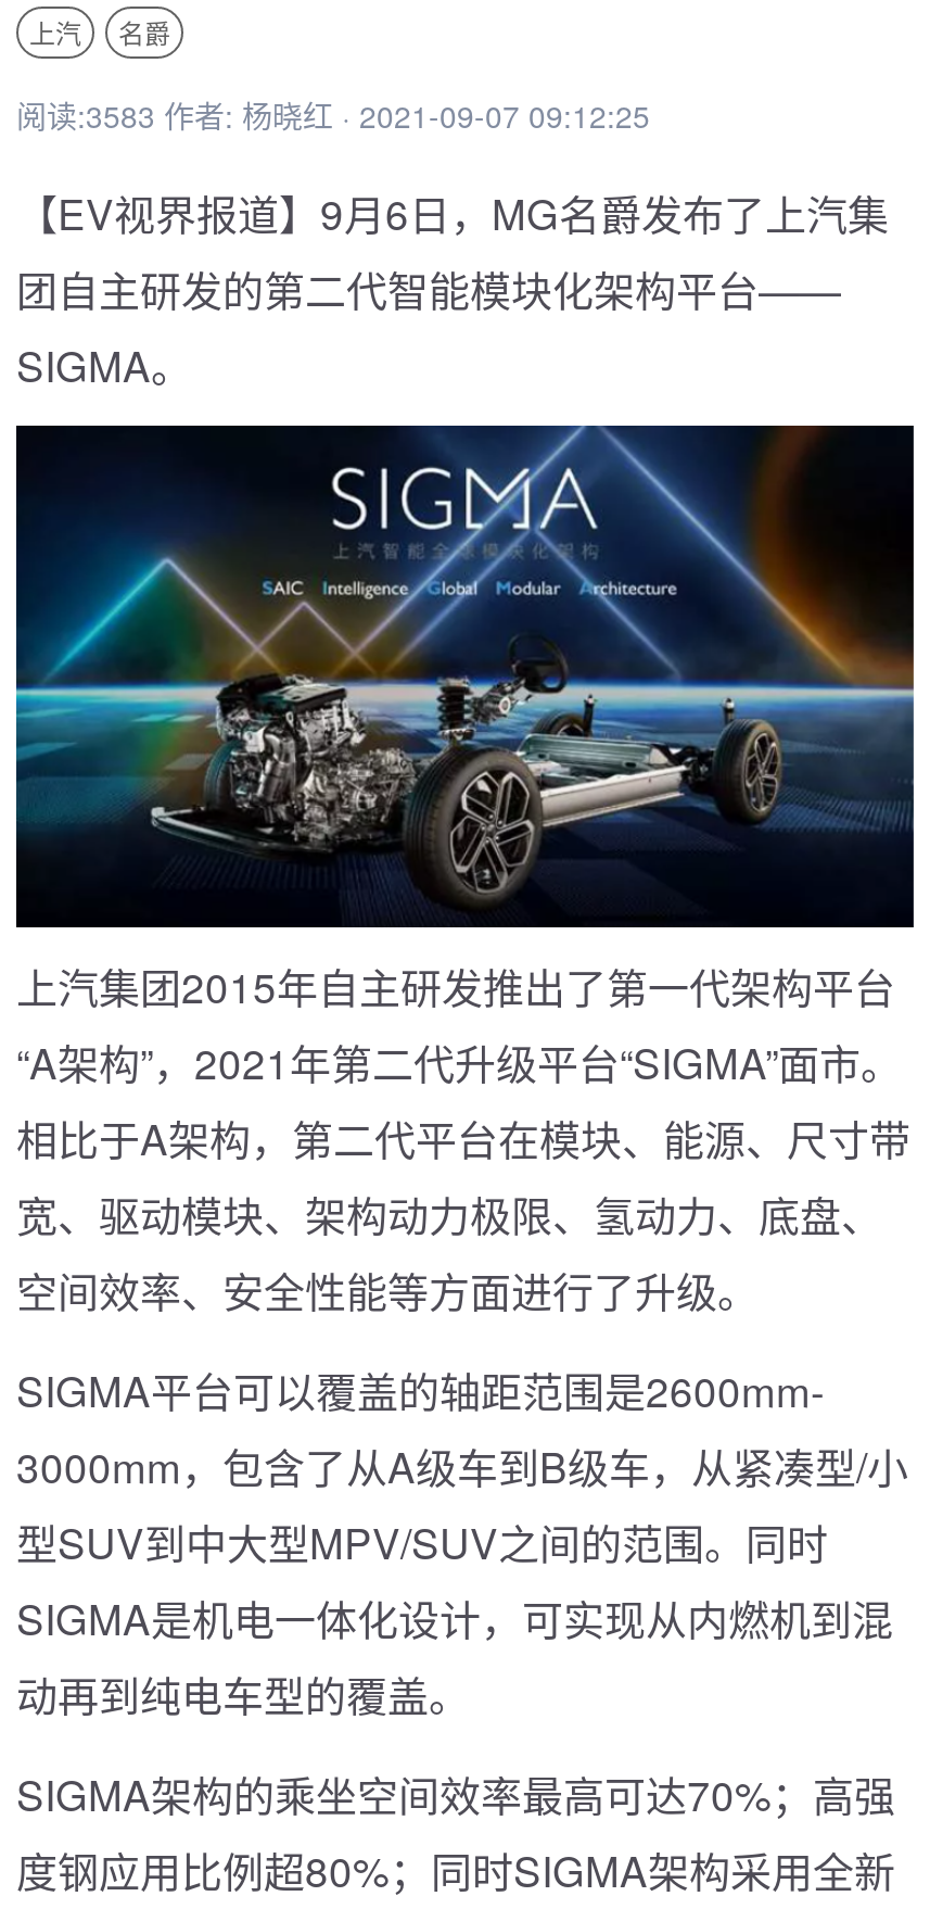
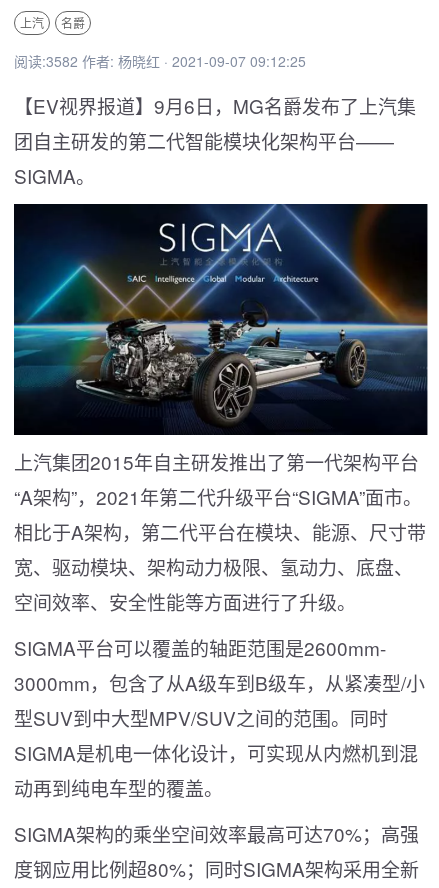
- 阅读:3583 作者: 杨晓红 · 2021-09-07 09:12:25
+ 阅读:3582 作者: 杨晓红 · 2021-09-07 09:12:25
